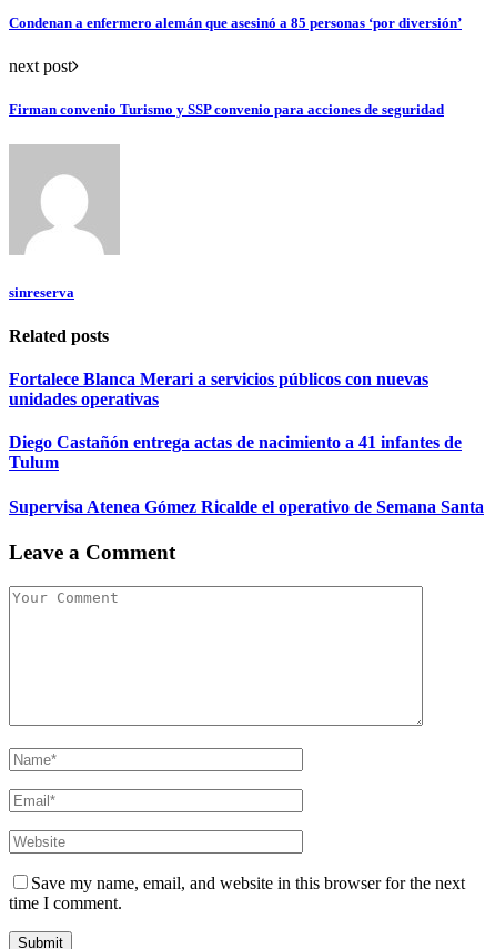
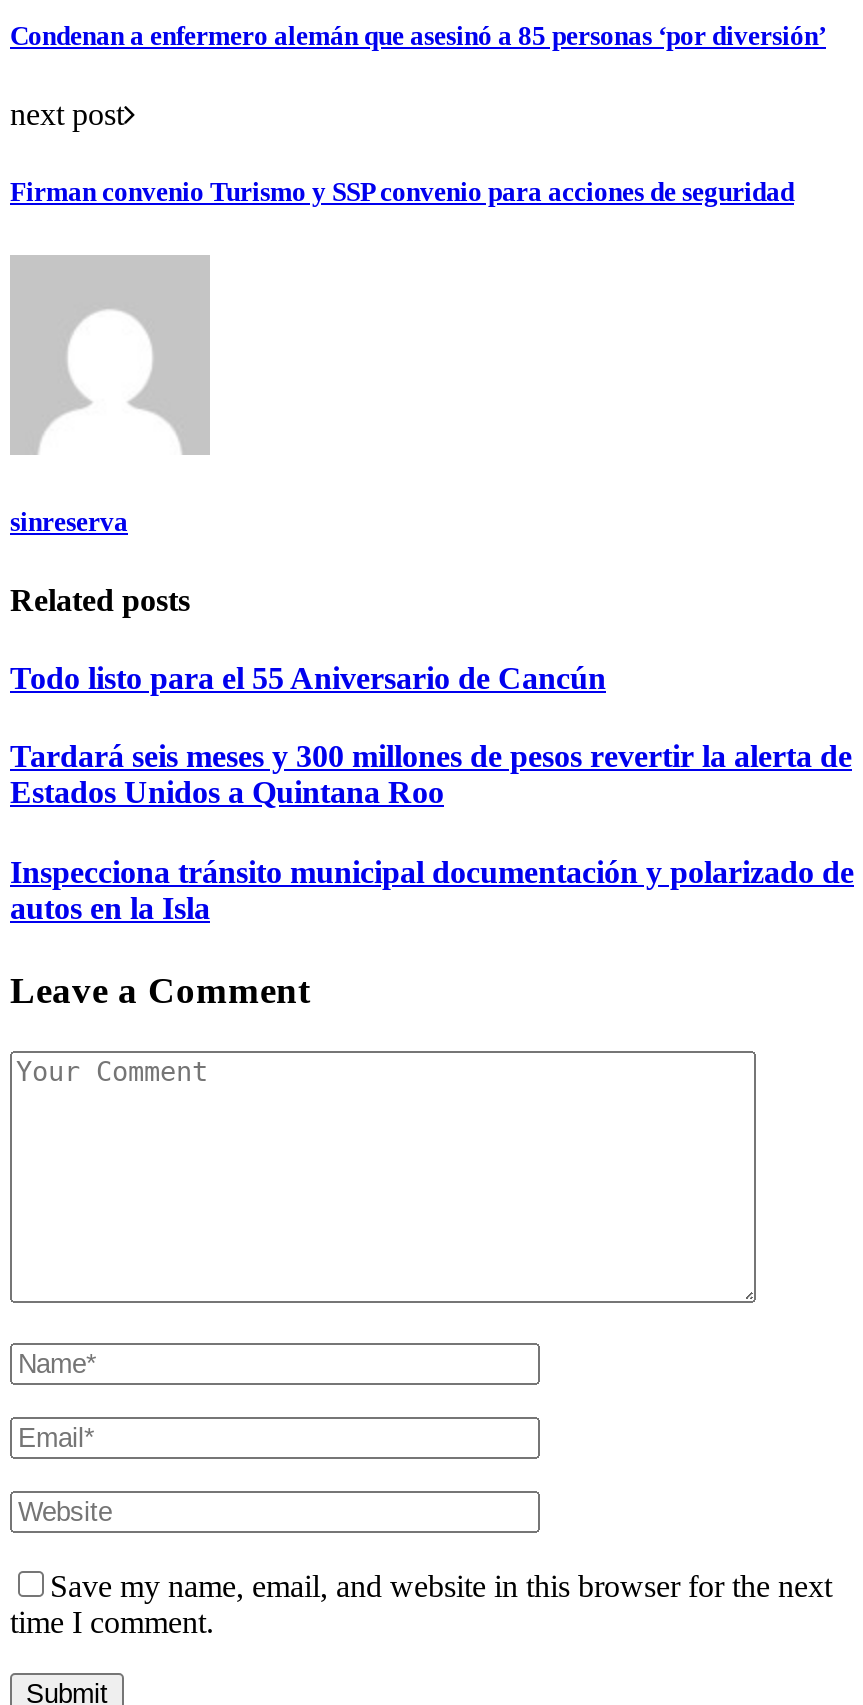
- Fortalece Blanca Merari a servicios públicos con nuevas
- unidades operativas
+ Todo listo para el 55 Aniversario de Cancún

- Diego Castañón entrega actas de nacimiento a 41 infantes de
- Tulum
+ Tardará seis meses y 300 millones de pesos revertir la alerta de
+ Estados Unidos a Quintana Roo

- Supervisa Atenea Gómez Ricalde el operativo de Semana Santa
+ Inspecciona tránsito municipal documentación y polarizado de
+ autos en la Isla
